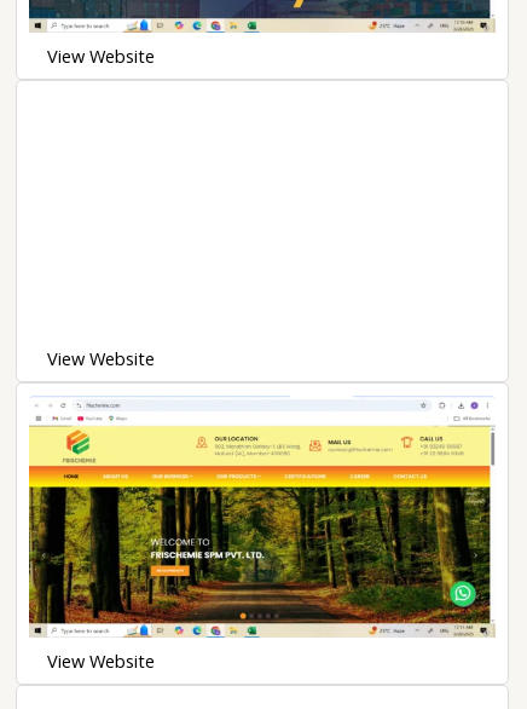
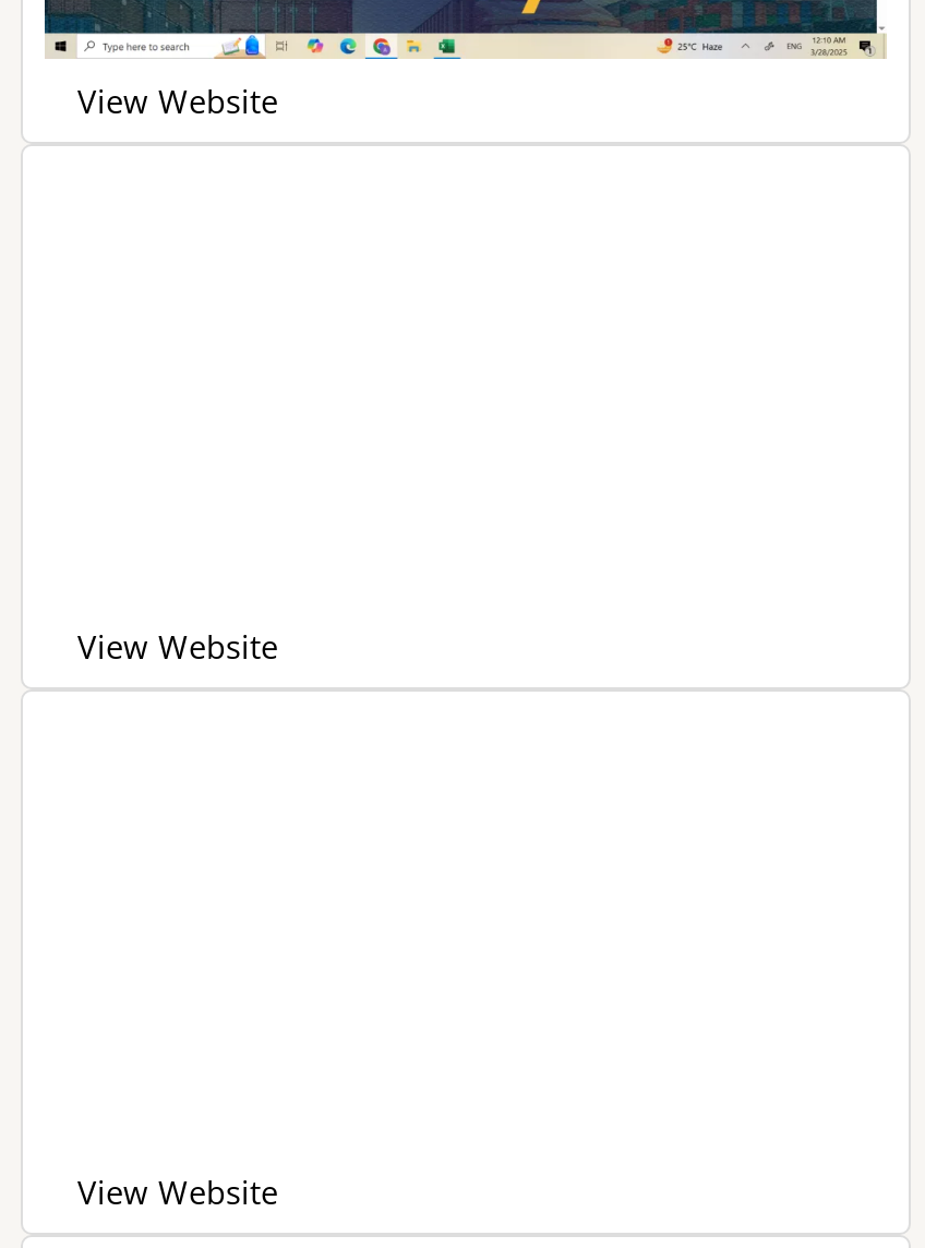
- [image]
